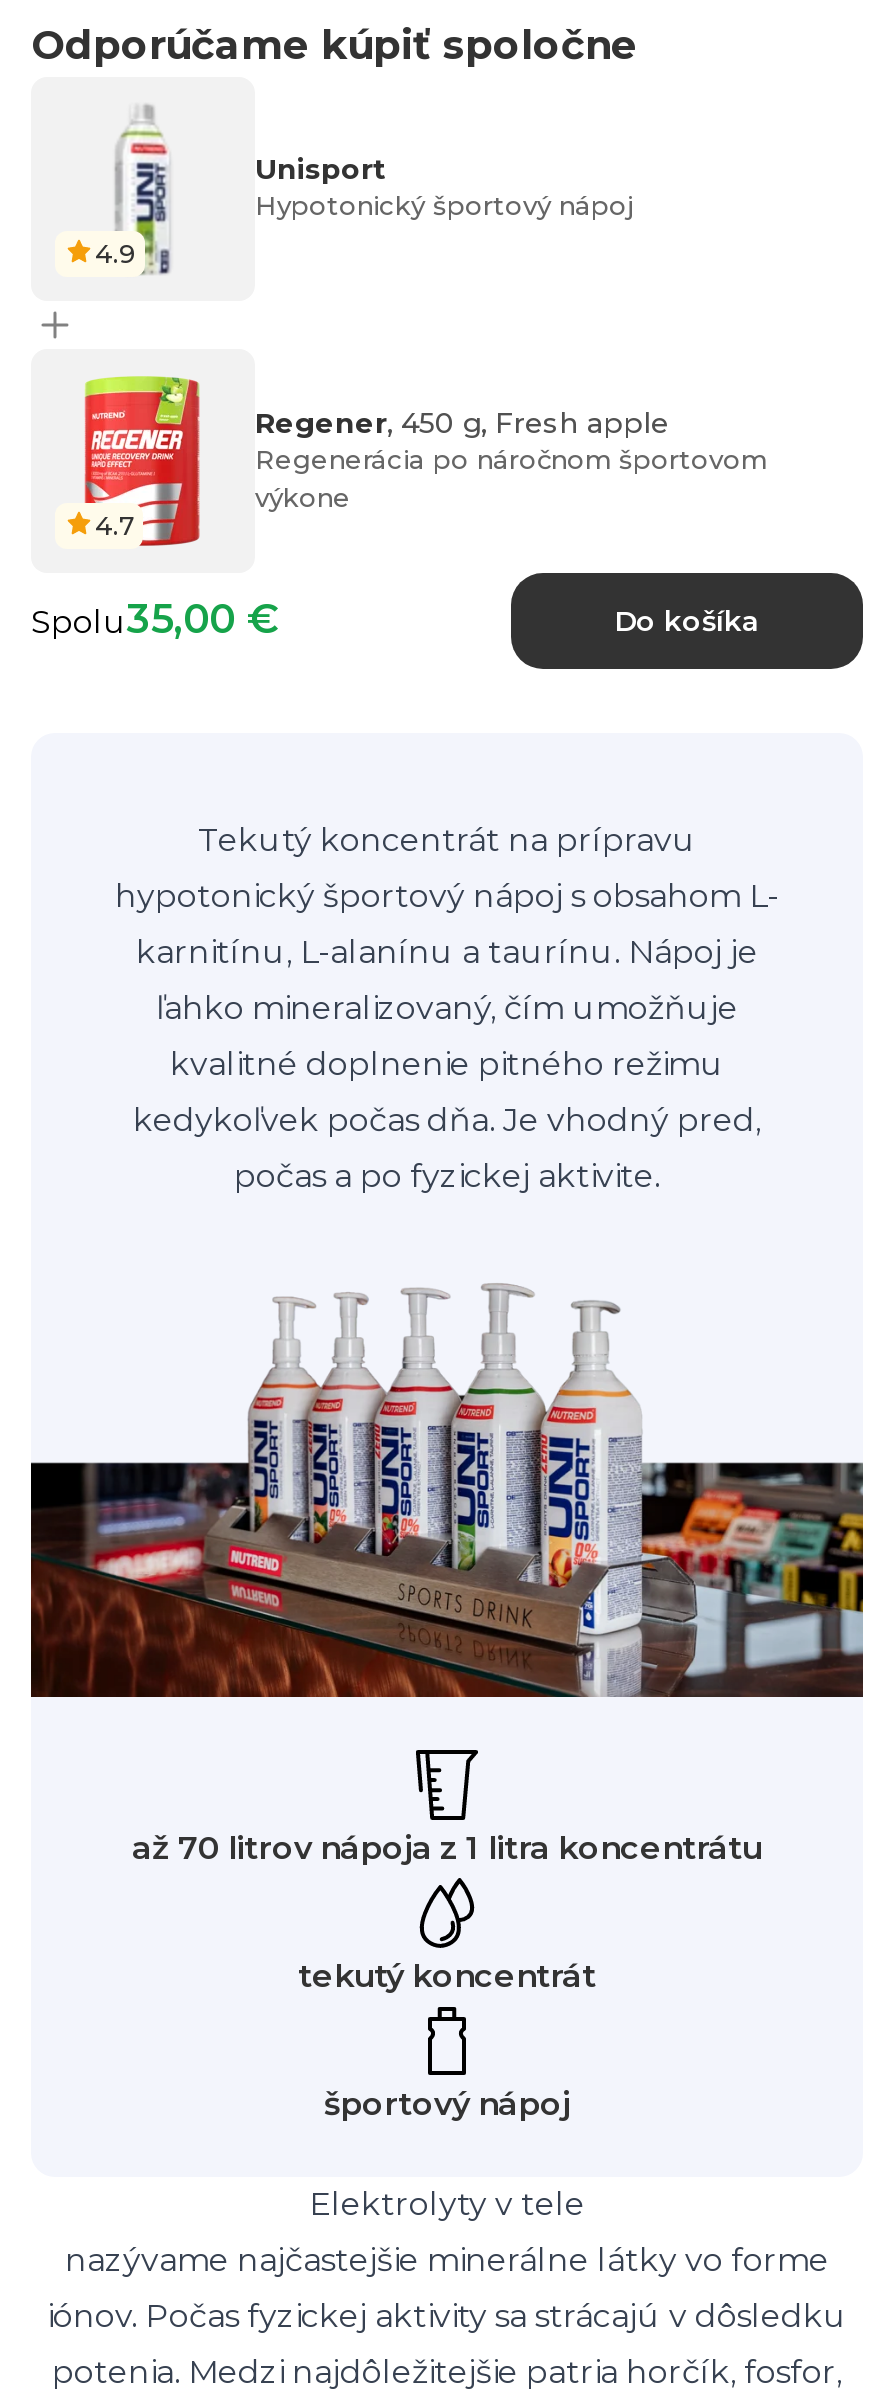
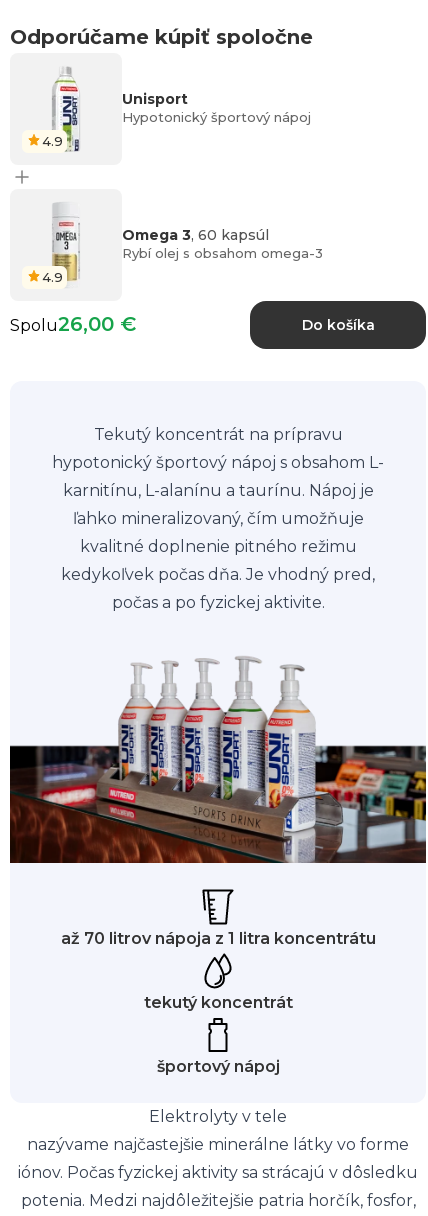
- [image]
- 4.7
+ [image]
+ 4.9

- Regener, 450 g, Fresh apple
- Regenerácia po náročnom športovom
- výkone
+ Omega 3, 60 kapsúl
+ Rybí olej s obsahom omega-3

- Spolu35,00 €
+ Spolu26,00 €
